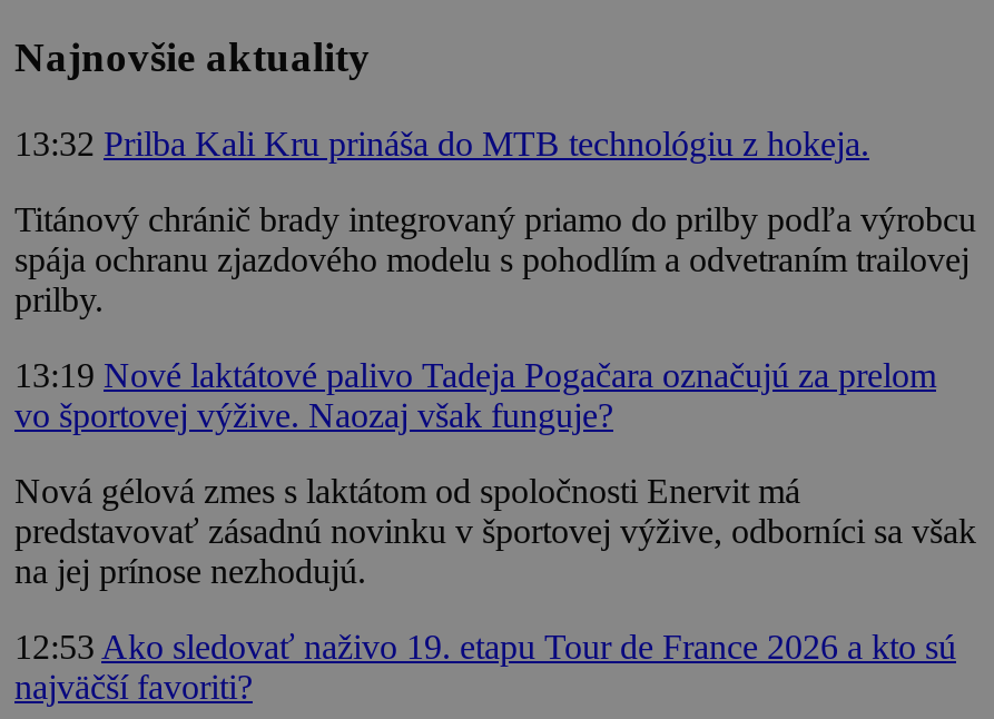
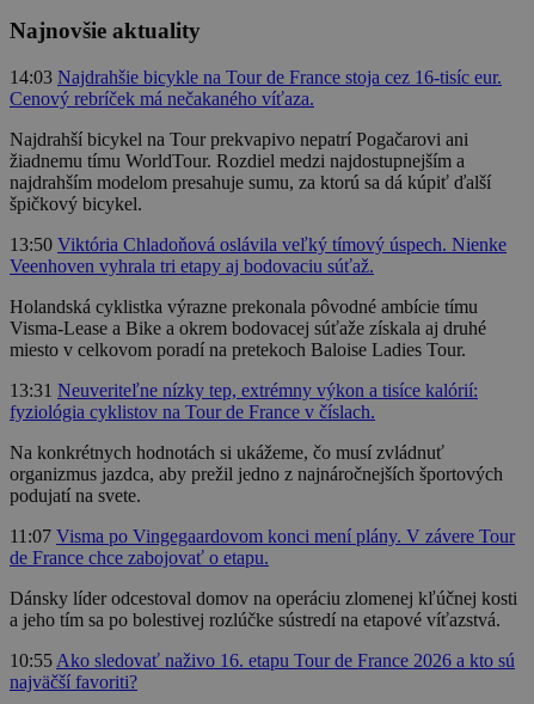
- 13:32 Prilba Kali Kru prináša do MTB technológiu z hokeja.
- Titánový chránič brady integrovaný priamo do prilby podľa výrobcu
- spája ochranu zjazdového modelu s pohodlím a odvetraním trailovej
- prilby.
- 13:19 Nové laktátové palivo Tadeja Pogačara označujú za prelom
- vo športovej výžive. Naozaj však funguje?
- Nová gélová zmes s laktátom od spoločnosti Enervit má
- predstavovať zásadnú novinku v športovej výžive, odborníci sa však
- na jej prínose nezhodujú.
- 12:53 Ako sledovať naživo 19. etapu Tour de France 2026 a kto sú
+ 14:03 Najdrahšie bicykle na Tour de France stoja cez 16-tisíc eur.
+ Cenový rebríček má nečakaného víťaza.
+ Najdrahší bicykel na Tour prekvapivo nepatrí Pogačarovi ani
+ žiadnemu tímu WorldTour. Rozdiel medzi najdostupnejším a
+ najdrahším modelom presahuje sumu, za ktorú sa dá kúpiť ďalší
+ špičkový bicykel.
+ 13:50 Viktória Chladoňová oslávila veľký tímový úspech. Nienke
+ Veenhoven vyhrala tri etapy aj bodovaciu súťaž.
+ Holandská cyklistka výrazne prekonala pôvodné ambície tímu
+ Visma-Lease a Bike a okrem bodovacej súťaže získala aj druhé
+ miesto v celkovom poradí na pretekoch Baloise Ladies Tour.
+ 13:31 Neuveriteľne nízky tep, extrémny výkon a tisíce kalórií:
+ fyziológia cyklistov na Tour de France v číslach.
+ Na konkrétnych hodnotách si ukážeme, čo musí zvládnuť
+ organizmus jazdca, aby prežil jedno z najnáročnejších športových
+ podujatí na svete.
+ 11:07 Visma po Vingegaardovom konci mení plány. V závere Tour
+ de France chce zabojovať o etapu.
+ Dánsky líder odcestoval domov na operáciu zlomenej kľúčnej kosti
+ a jeho tím sa po bolestivej rozlúčke sústredí na etapové víťazstvá.
+ 10:55 Ako sledovať naživo 16. etapu Tour de France 2026 a kto sú
